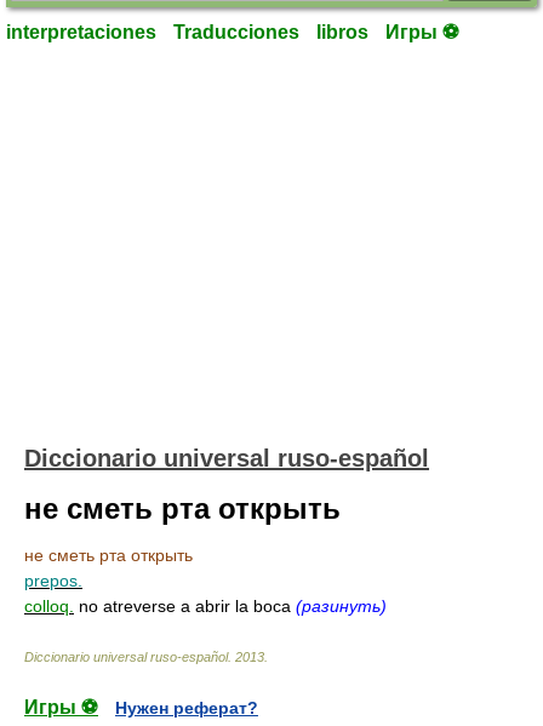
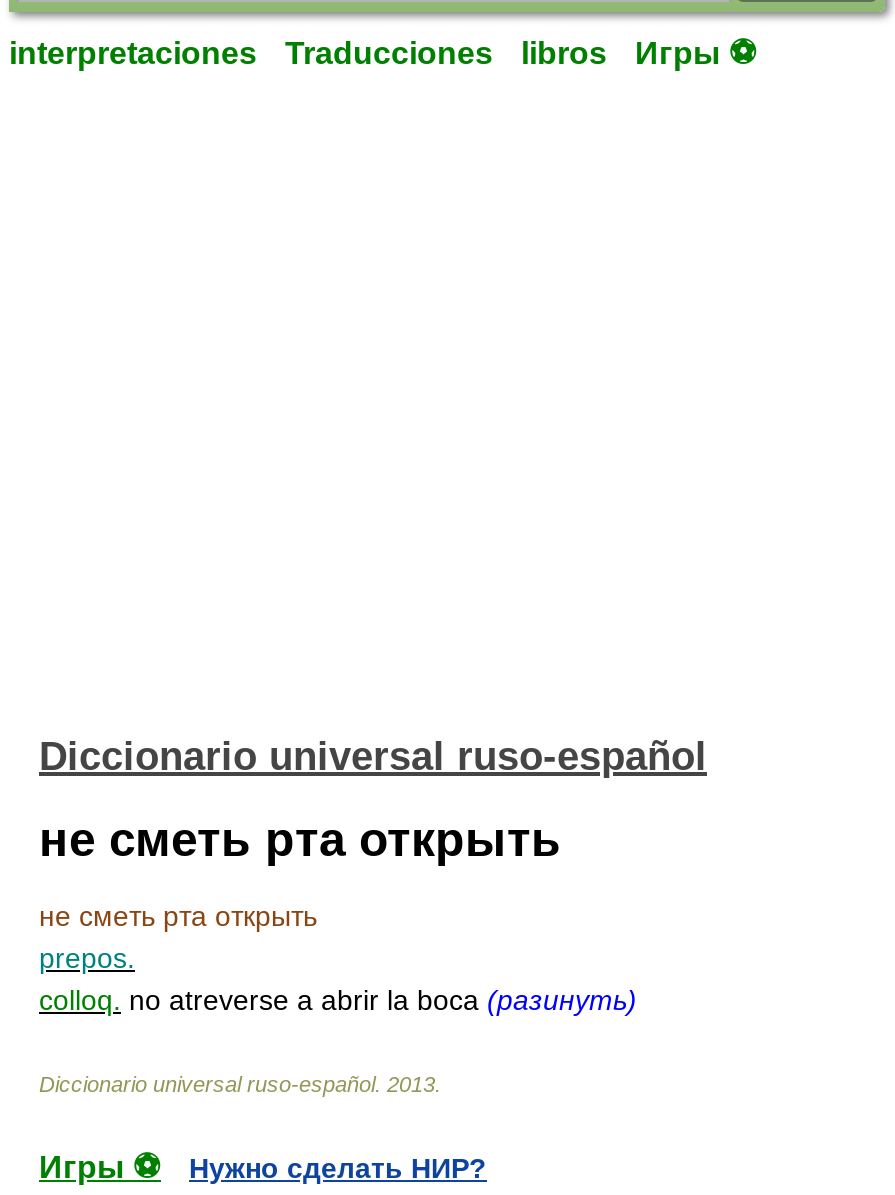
- Нужен реферат?
+ Нужно сделать НИР?
